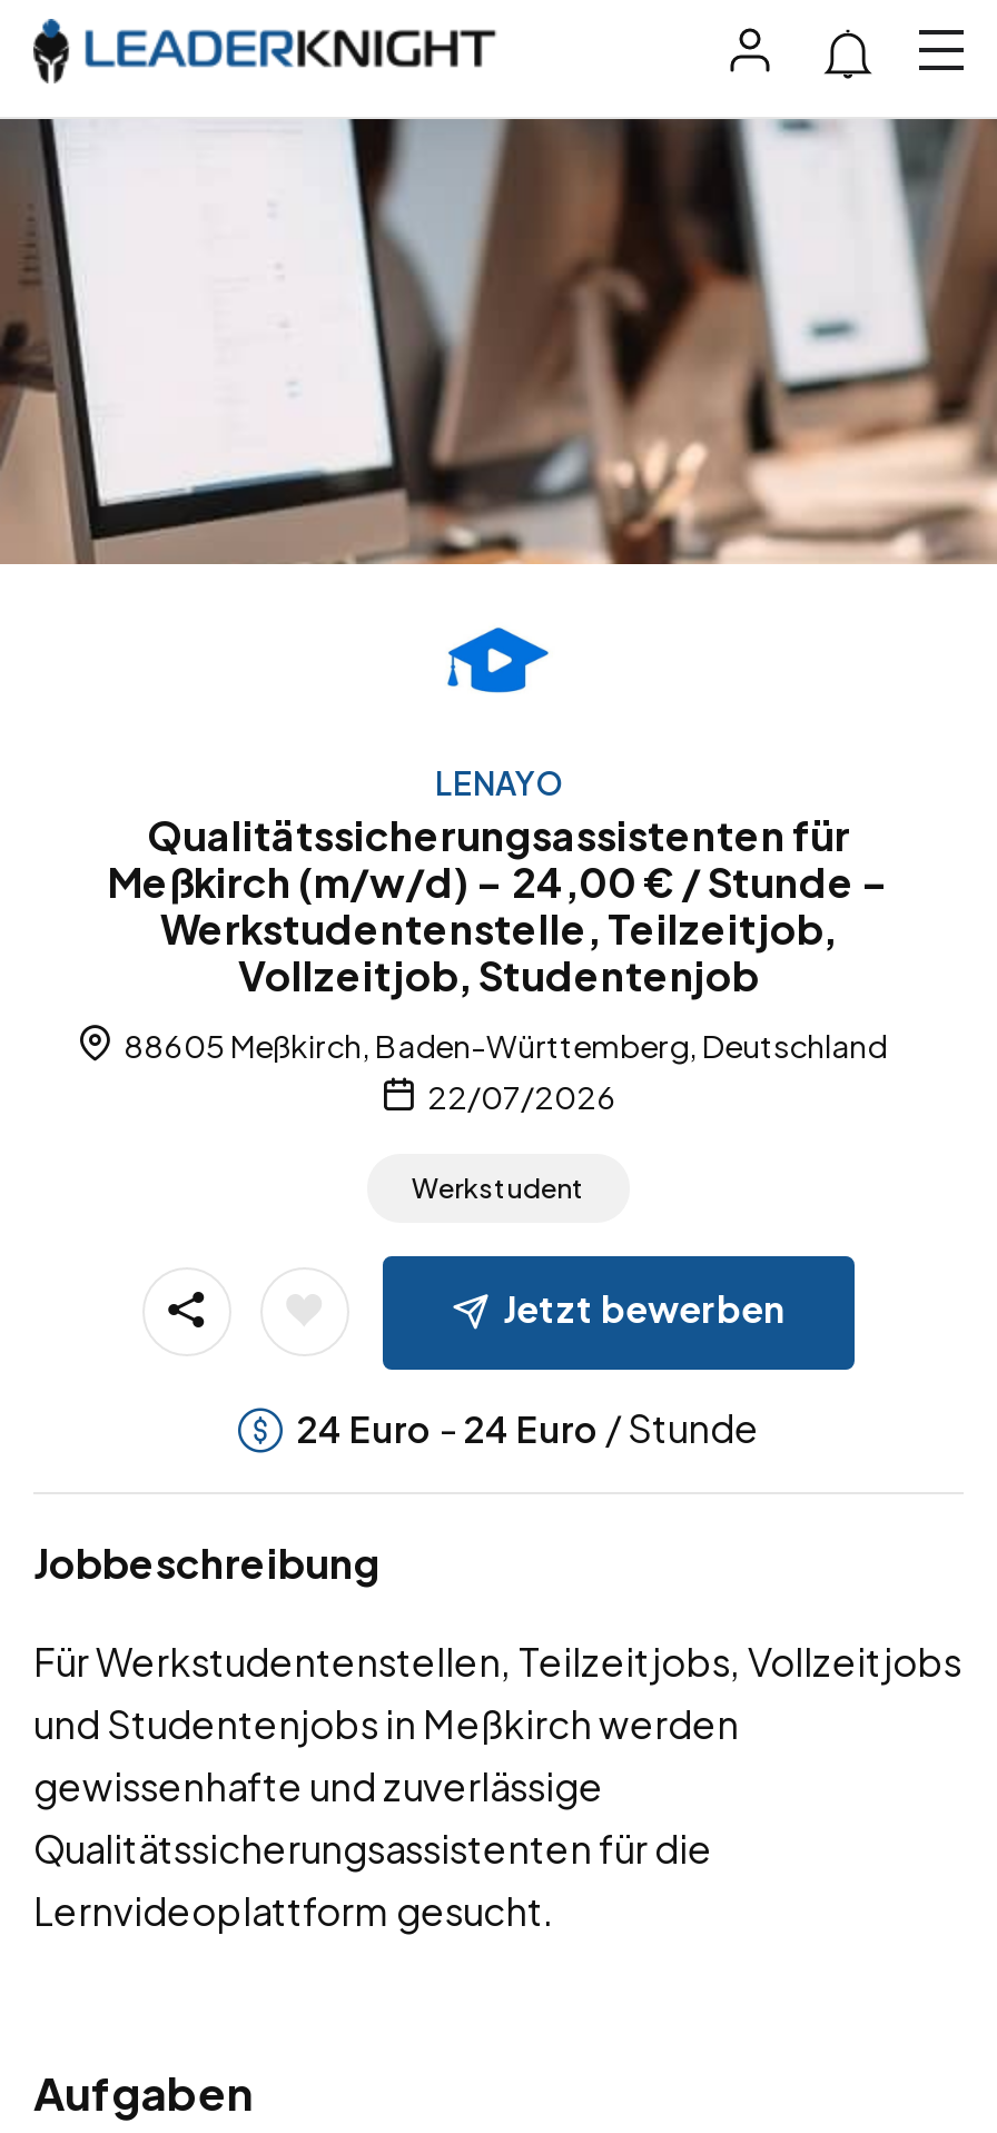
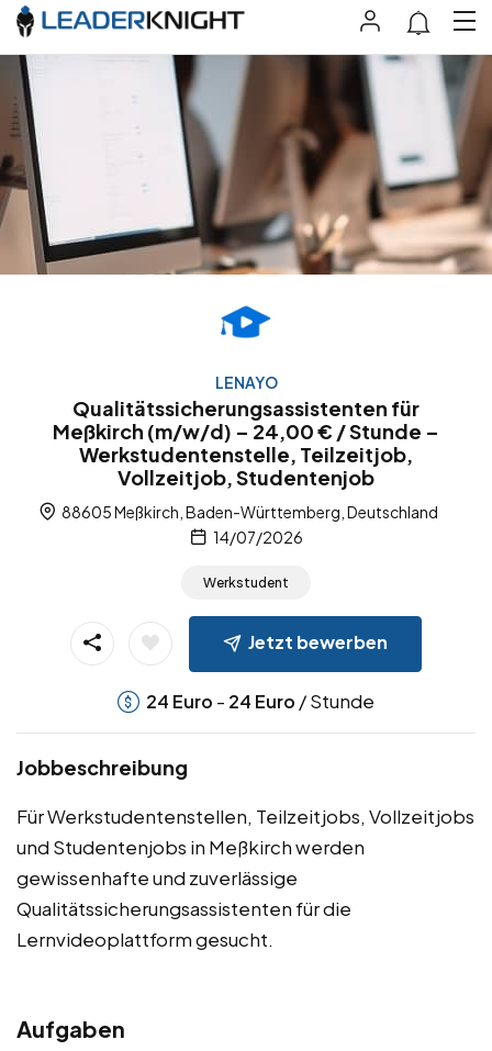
- 22/07/2026
+ 14/07/2026
